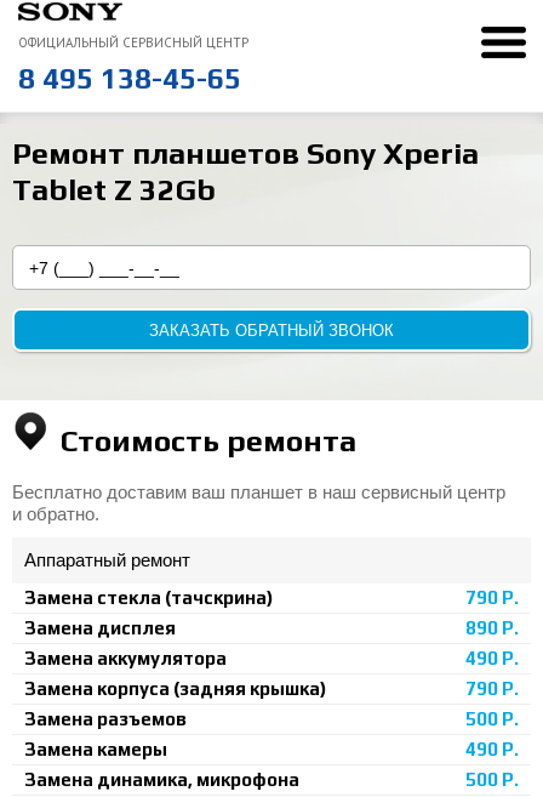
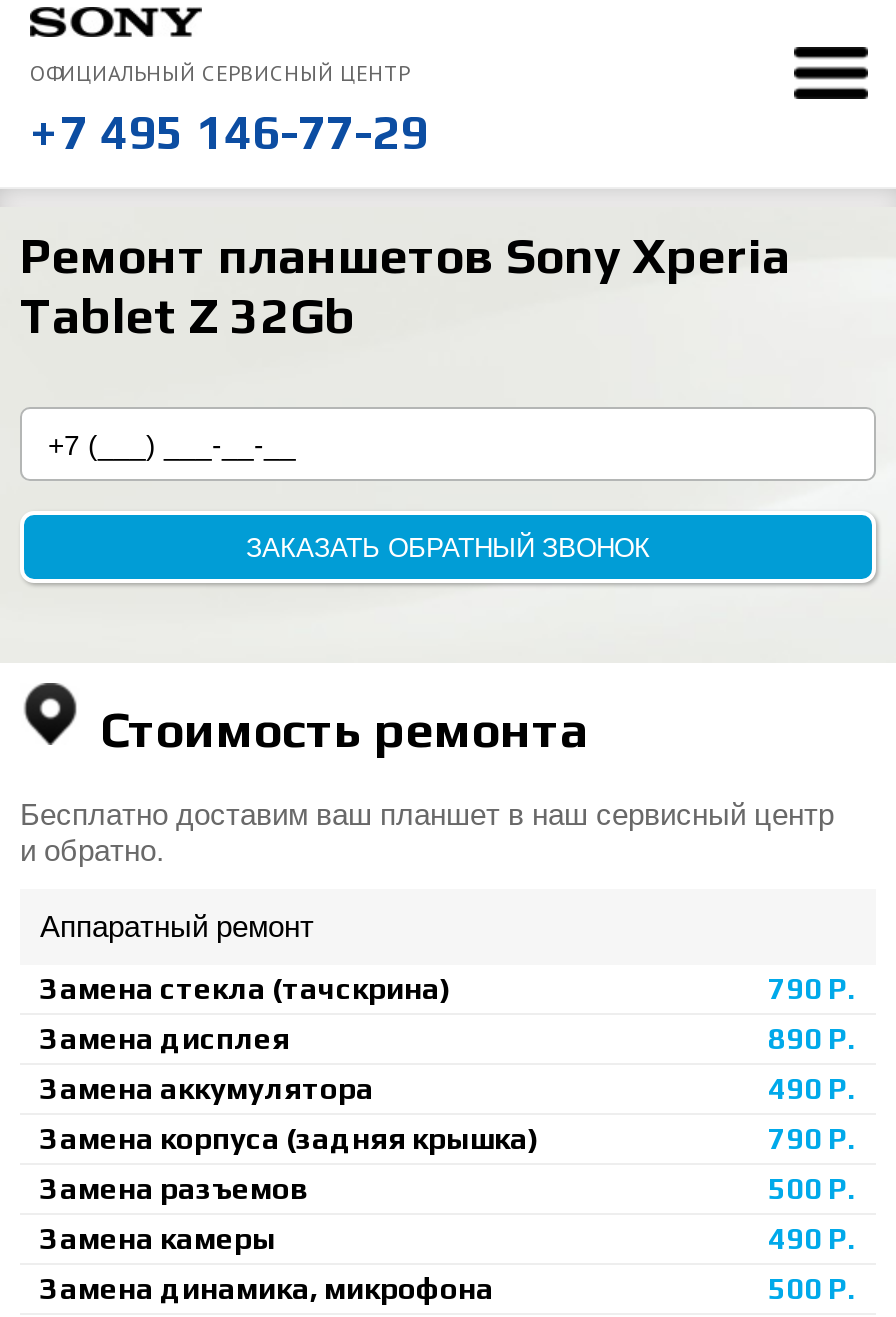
- 8 495 138-45-65
+ +7 495 146-77-29
